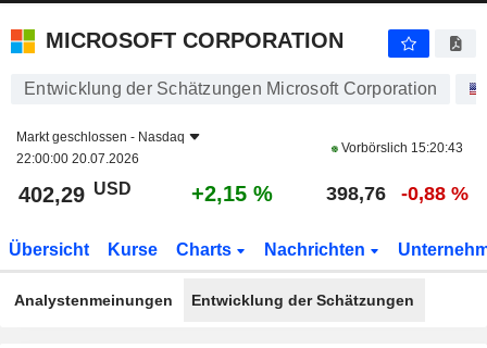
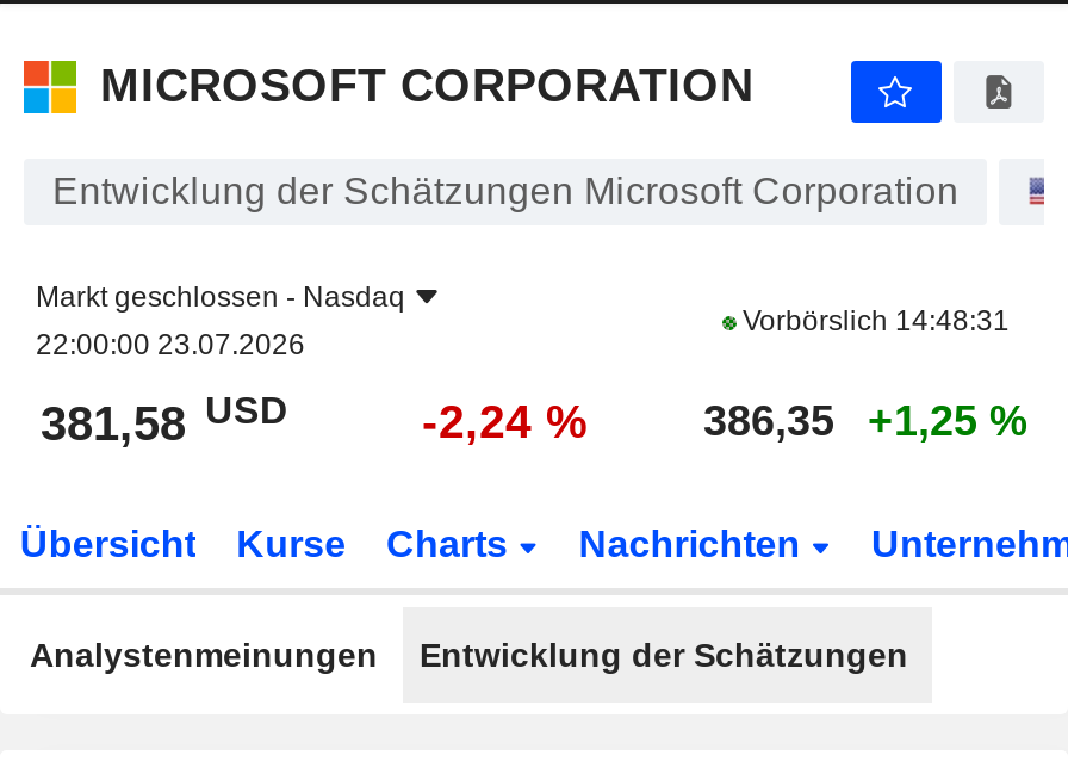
- Vorbörslich 15:20:43
+ Vorbörslich 14:48:31

- 22:00:00 20.07.2026
+ 22:00:00 23.07.2026

- 402,29 USD
+ 381,58 USD

- +2,15 %
+ -2,24 %

- 398,76
+ 386,35

- -0,88 %
+ +1,25 %
